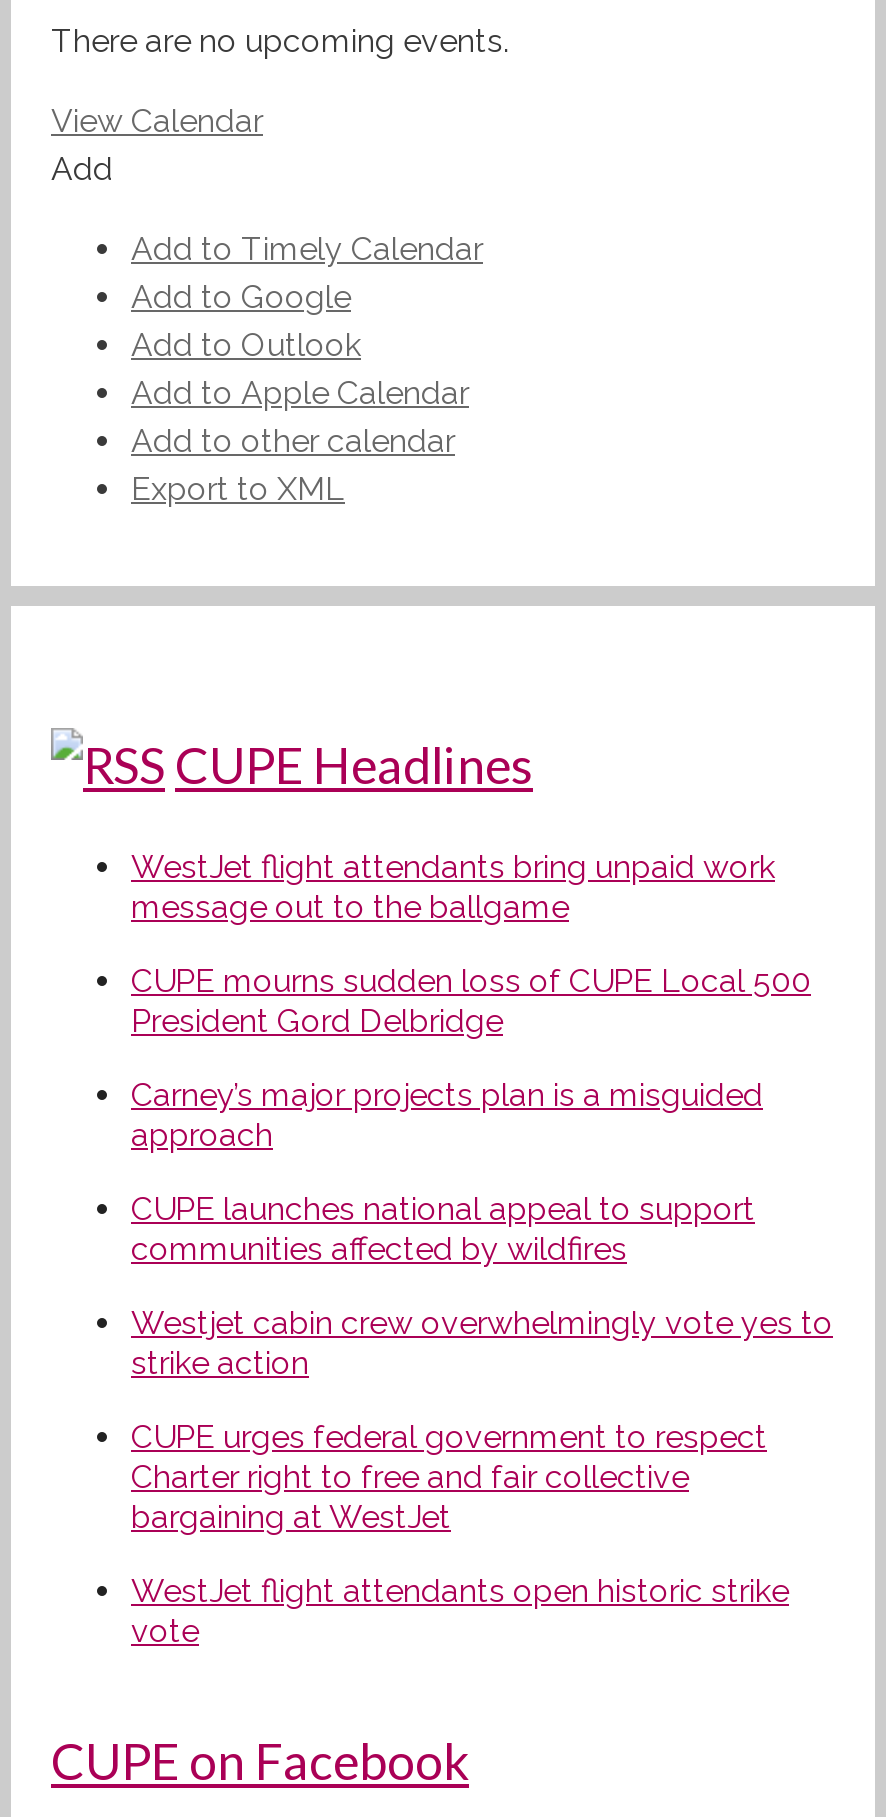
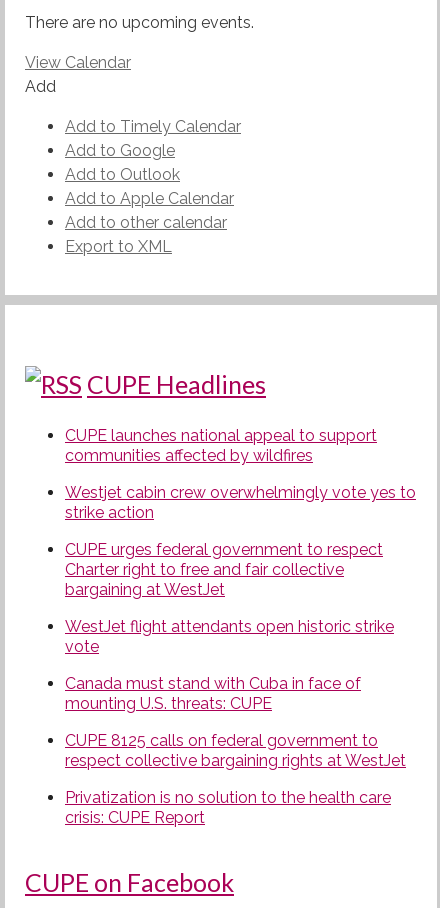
- WestJet flight attendants bring unpaid work
- message out to the ballgame
- CUPE mourns sudden loss of CUPE Local 500
- President Gord Delbridge
- Carney’s major projects plan is a misguided
- approach

moved up: CUPE launches national appeal to support | communities affected by wildfires | Westjet cabin crew overwhelmingly vote yes to | ... | WestJet flight attendants open historic strike | vote

+ Canada must stand with Cuba in face of
+ mounting U.S. threats: CUPE
+ CUPE 8125 calls on federal government to
+ respect collective bargaining rights at WestJet
+ Privatization is no solution to the health care
+ crisis: CUPE Report
